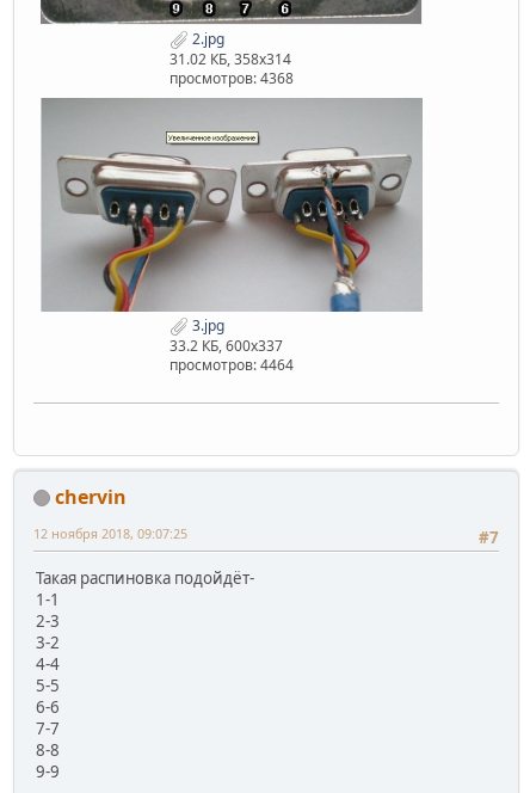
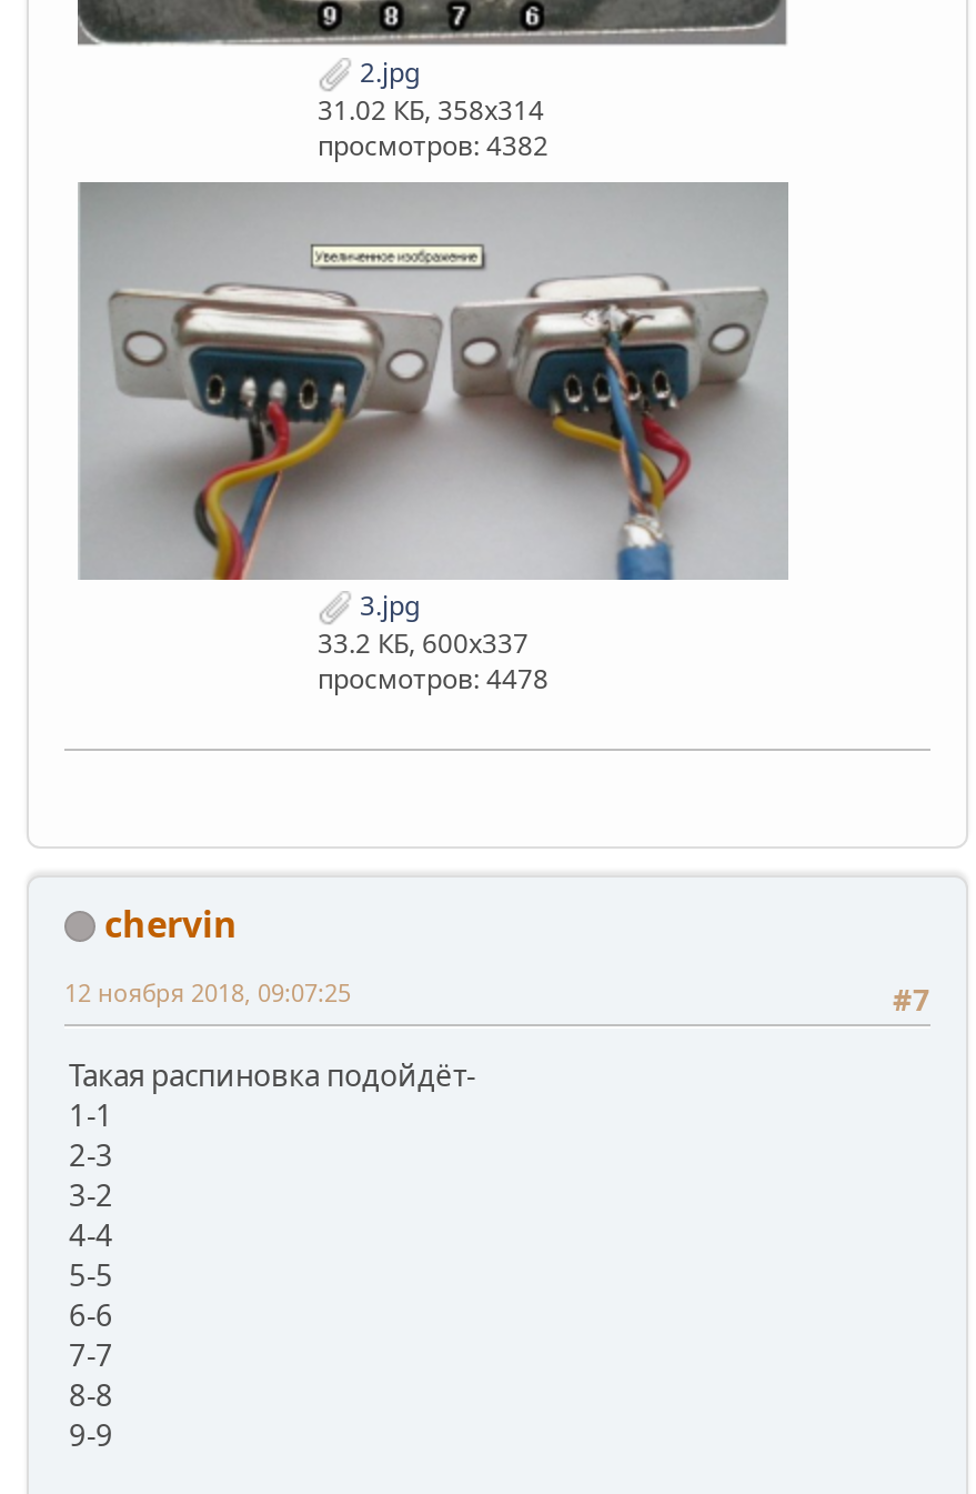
- просмотров: 4368
+ просмотров: 4382

- просмотров: 4464
+ просмотров: 4478
